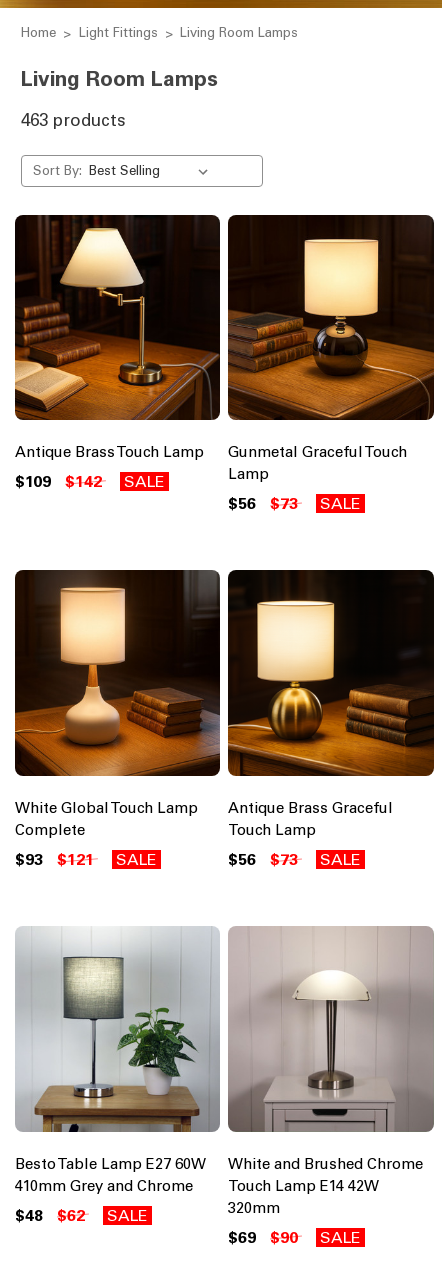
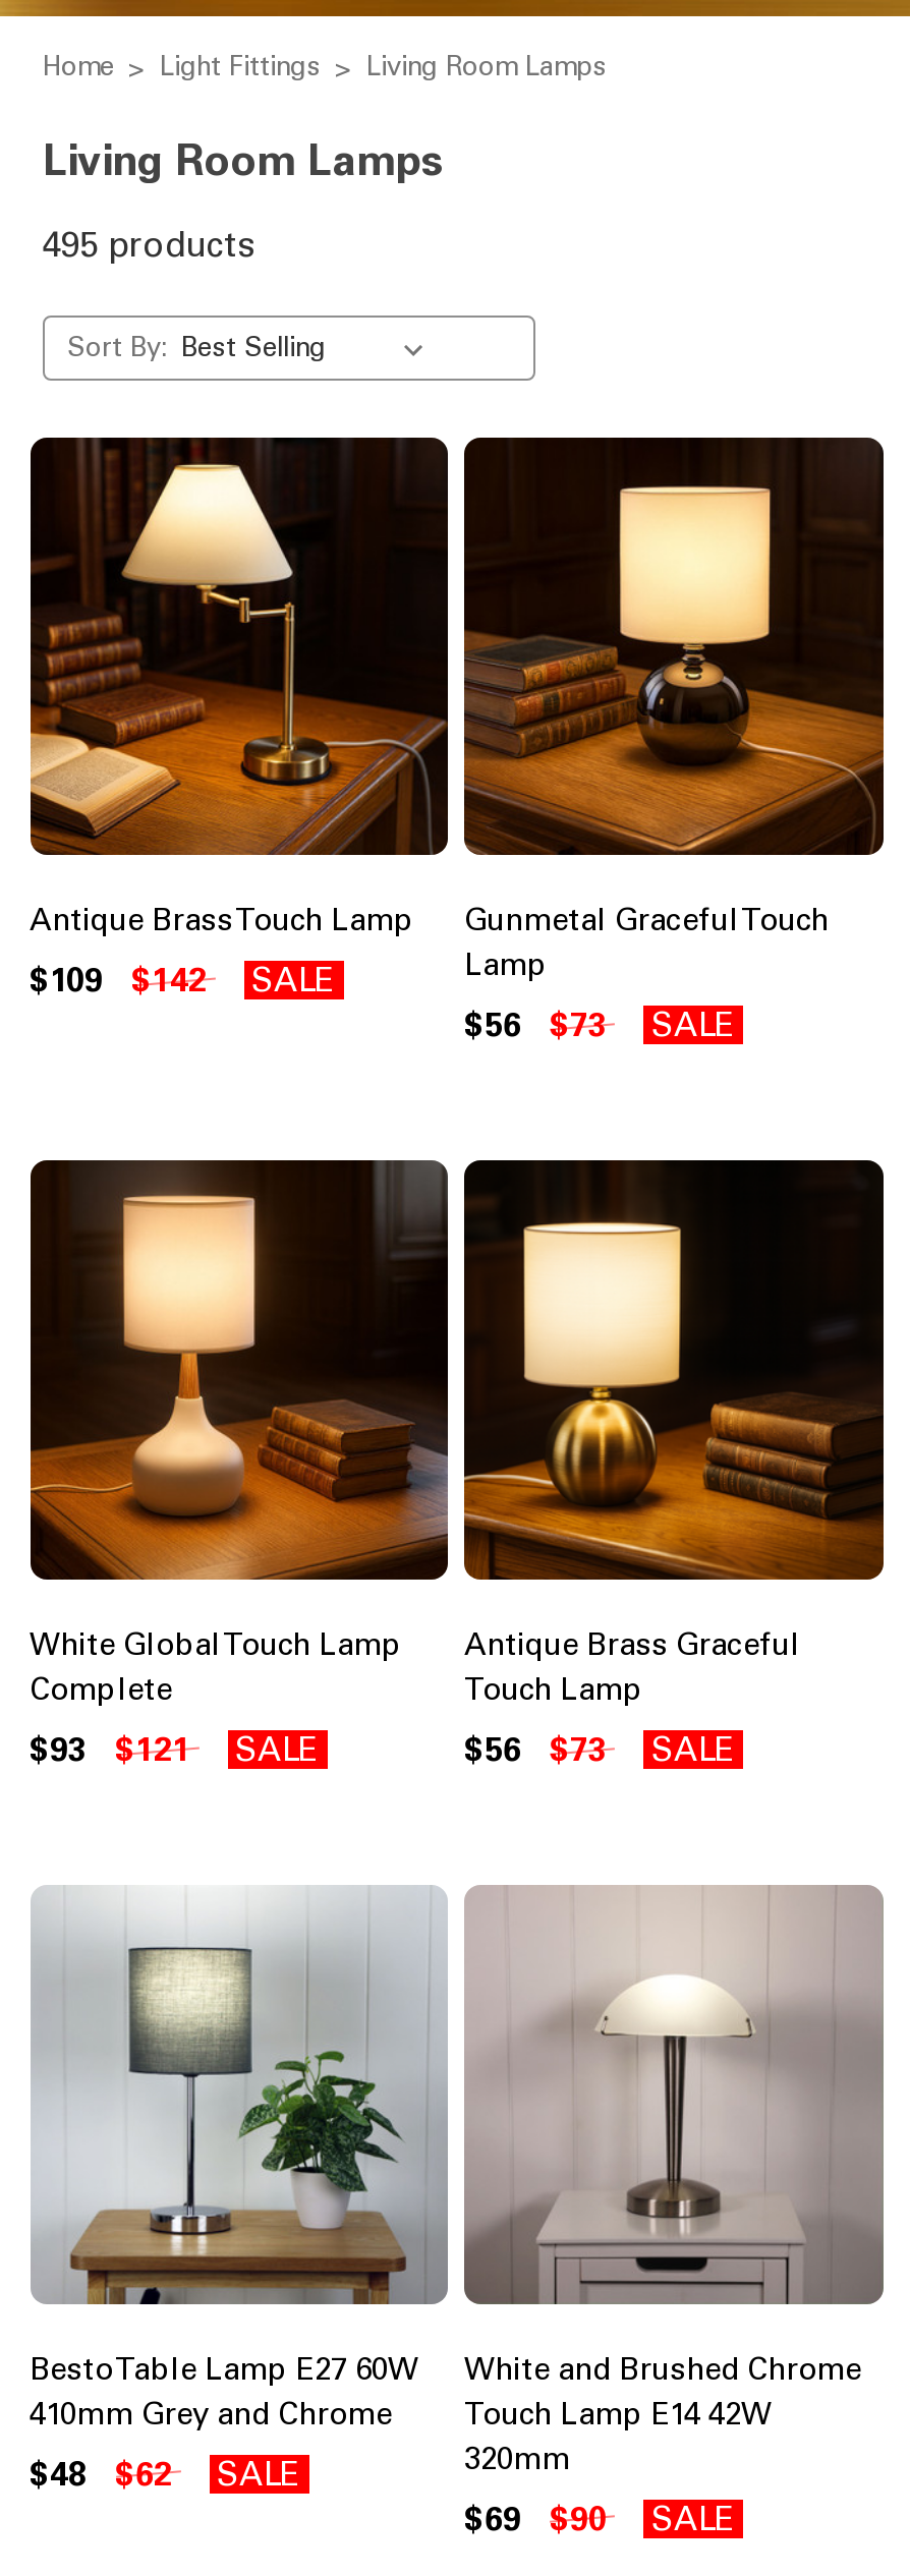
- 463 products
+ 495 products
